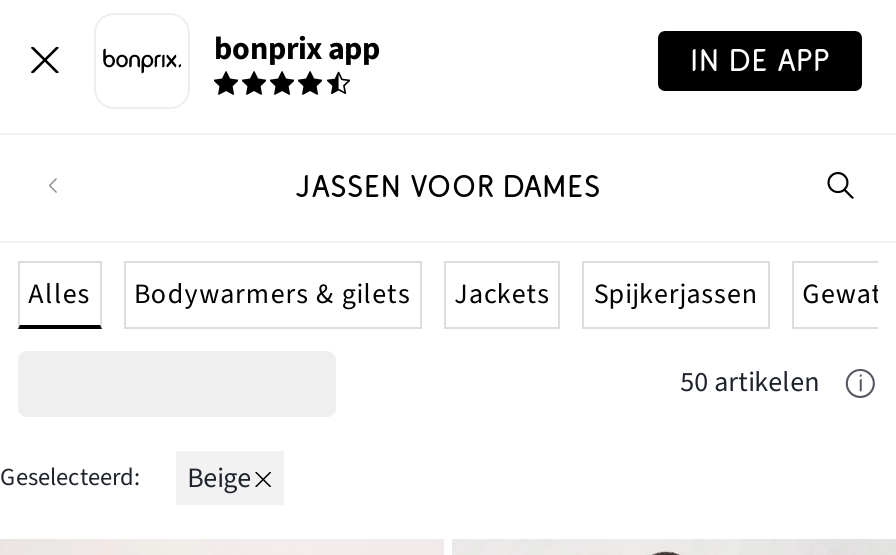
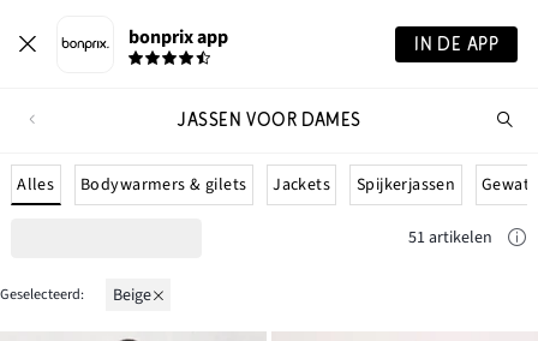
- 50 artikelen
+ 51 artikelen
